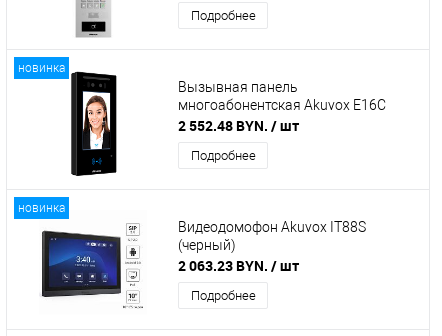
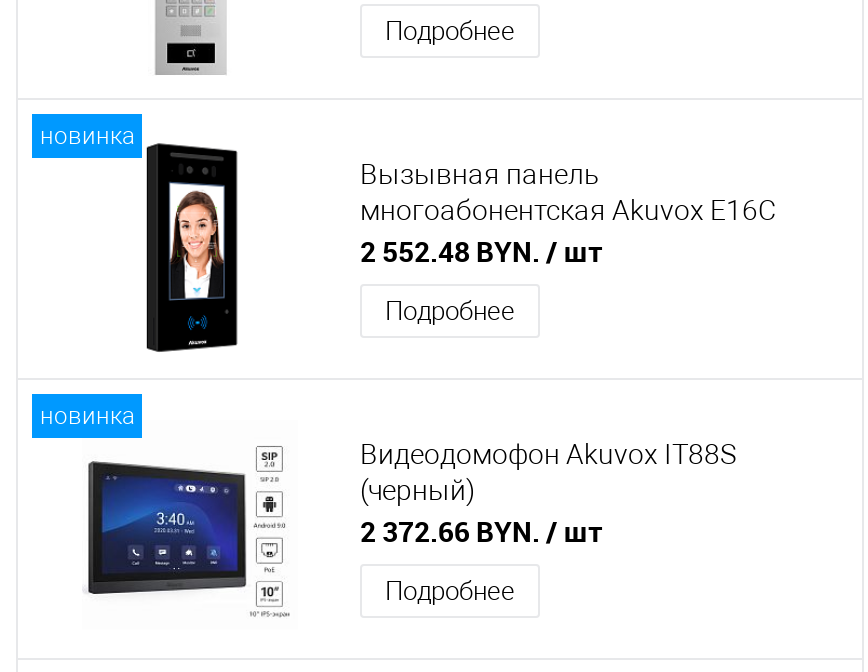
- 2 063.23 BYN. / шт
+ 2 372.66 BYN. / шт
